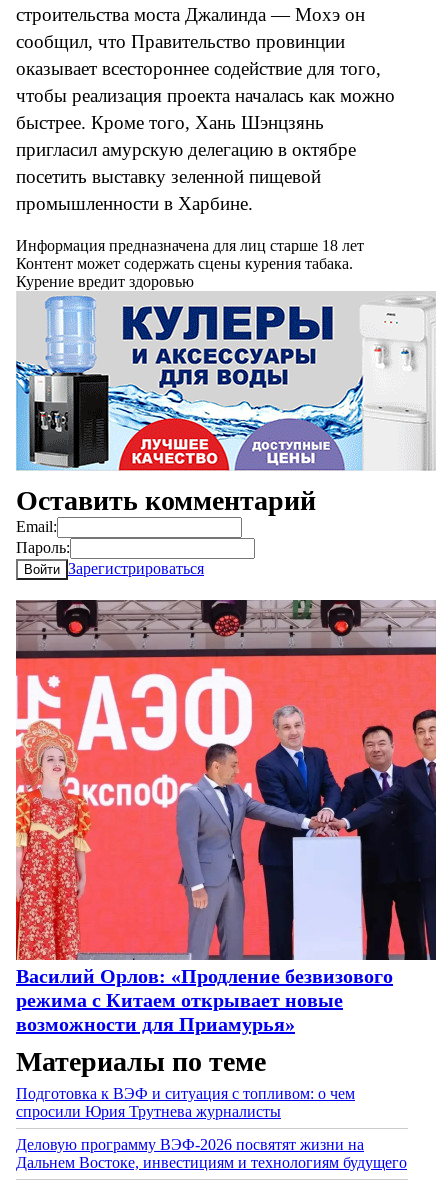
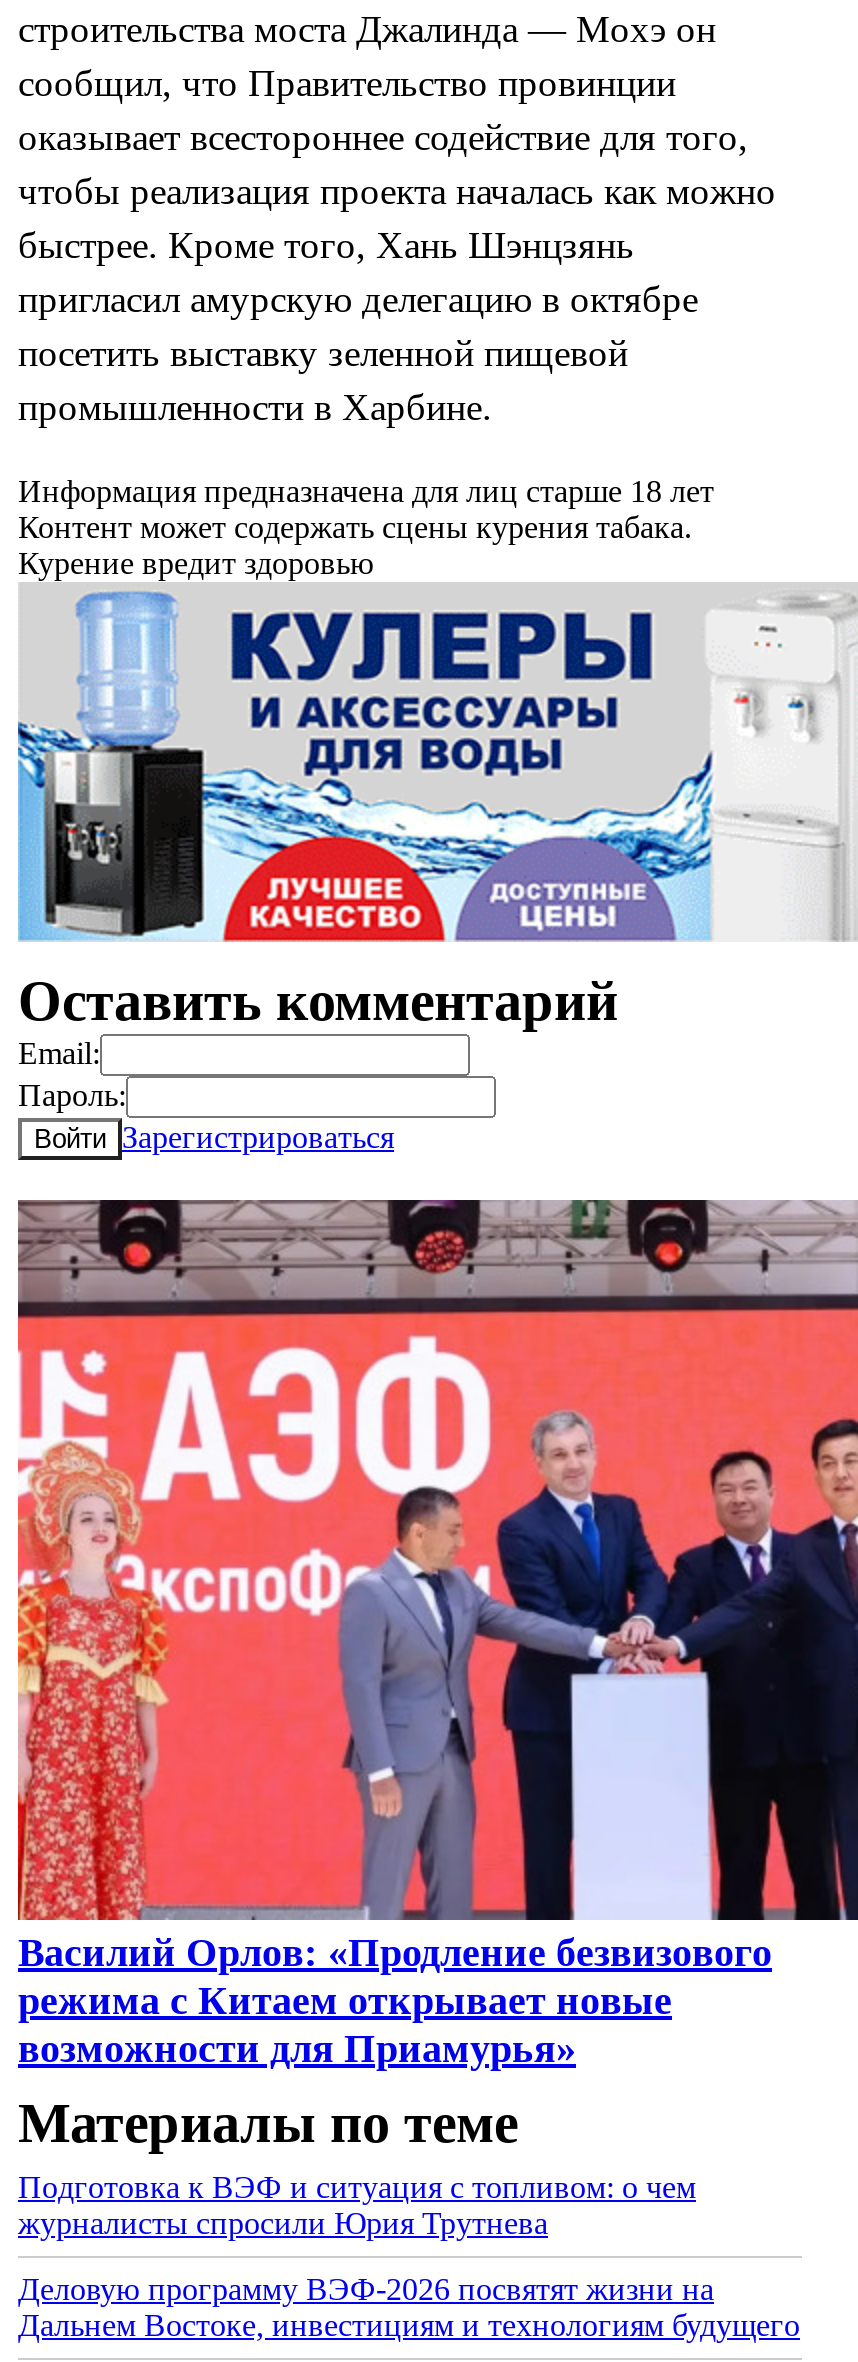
- спросили Юрия Трутнева журналисты
+ журналисты спросили Юрия Трутнева
